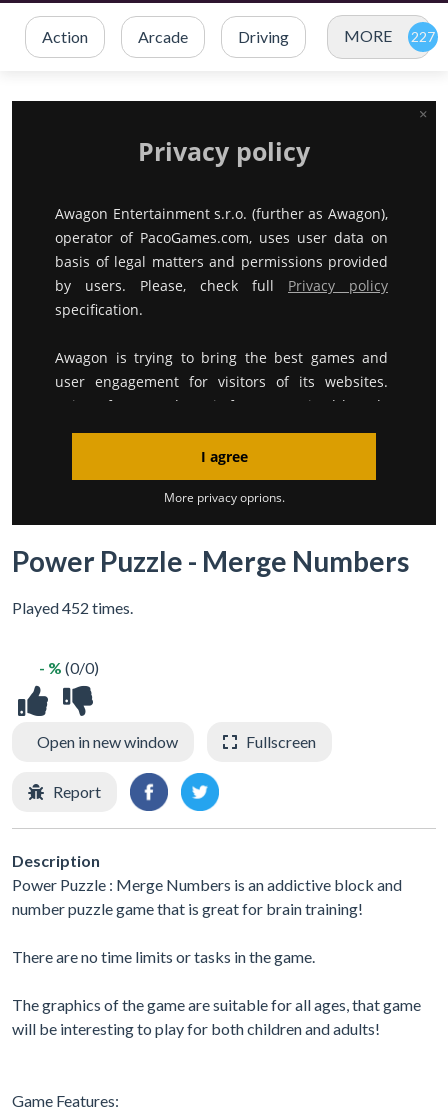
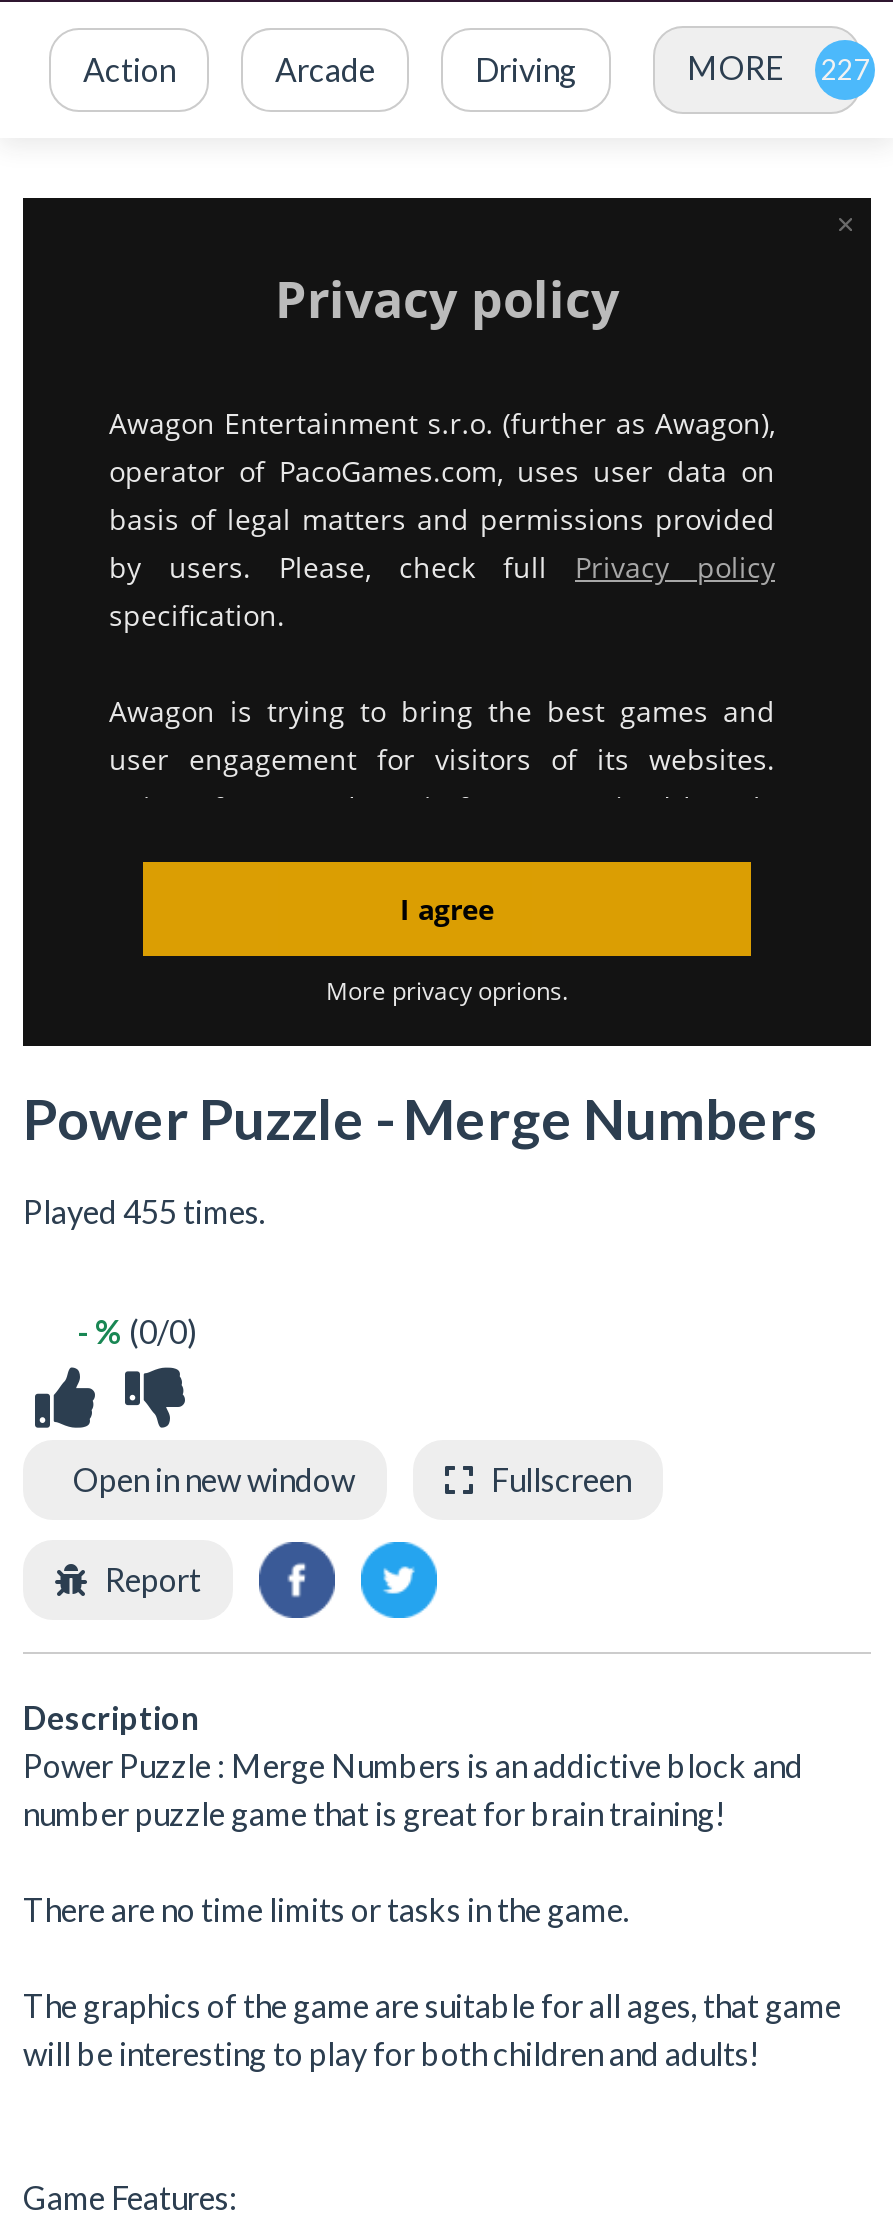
- Played 452 times.
+ Played 455 times.
